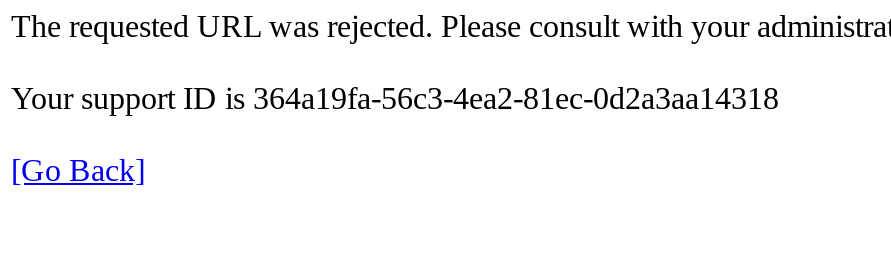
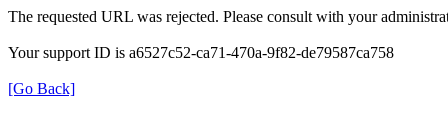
- Your support ID is 364a19fa-56c3-4ea2-81ec-0d2a3aa14318
+ Your support ID is a6527c52-ca71-470a-9f82-de79587ca758
